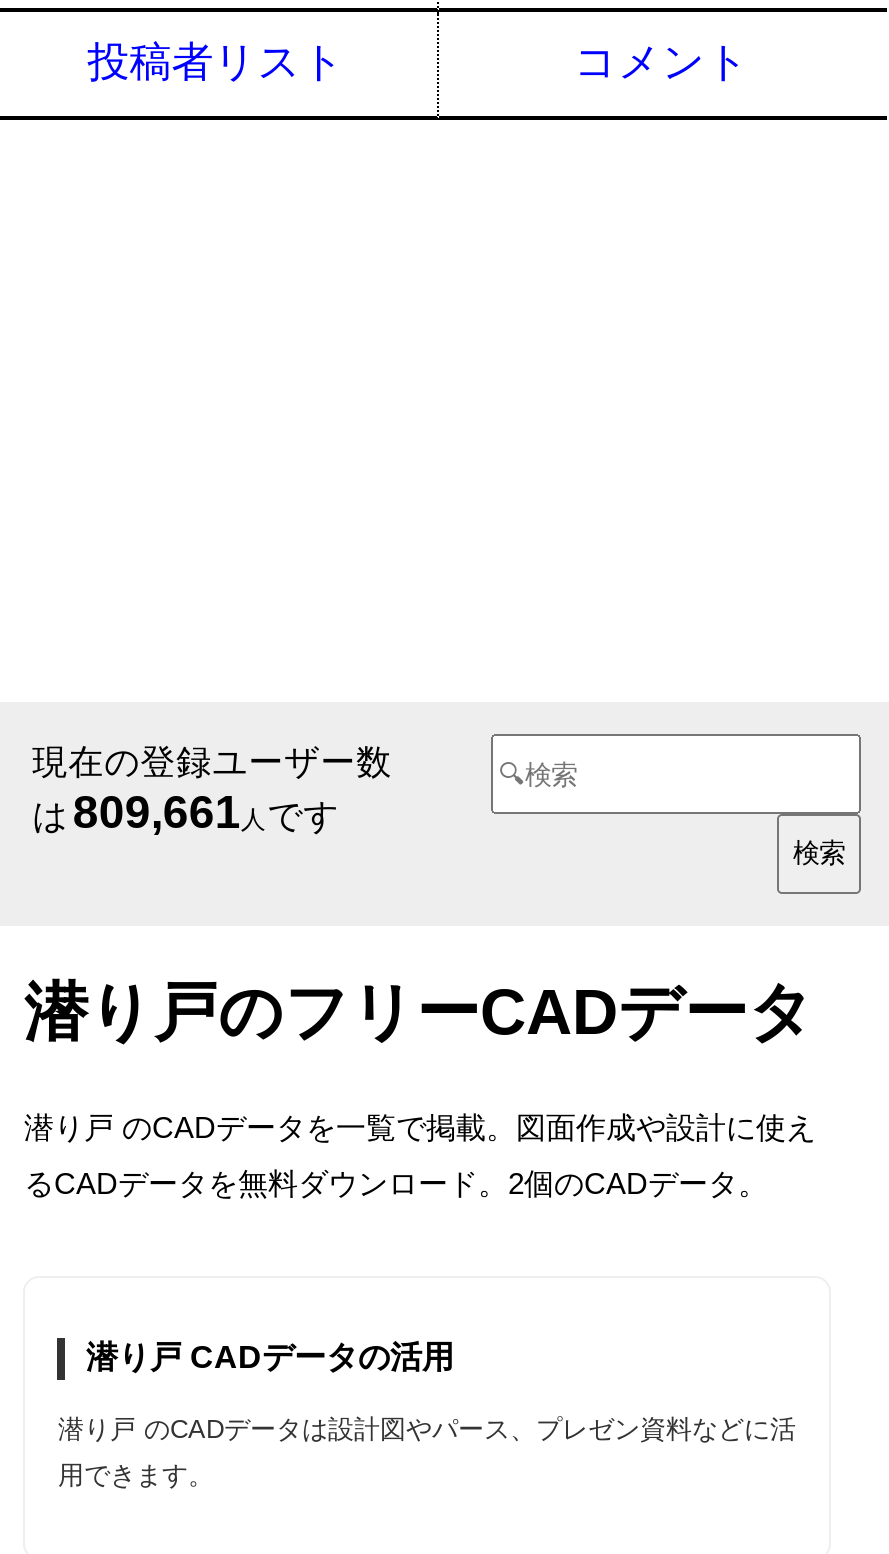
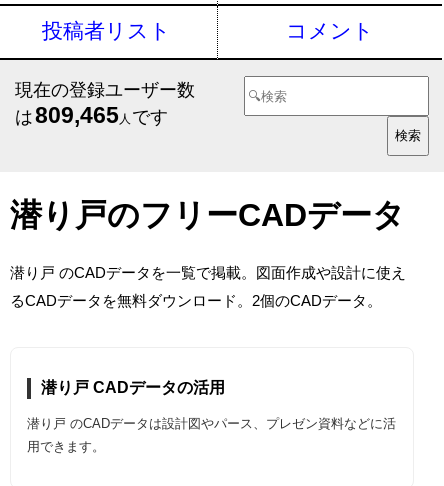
- は 809,661人 です
+ は 809,465人 です
